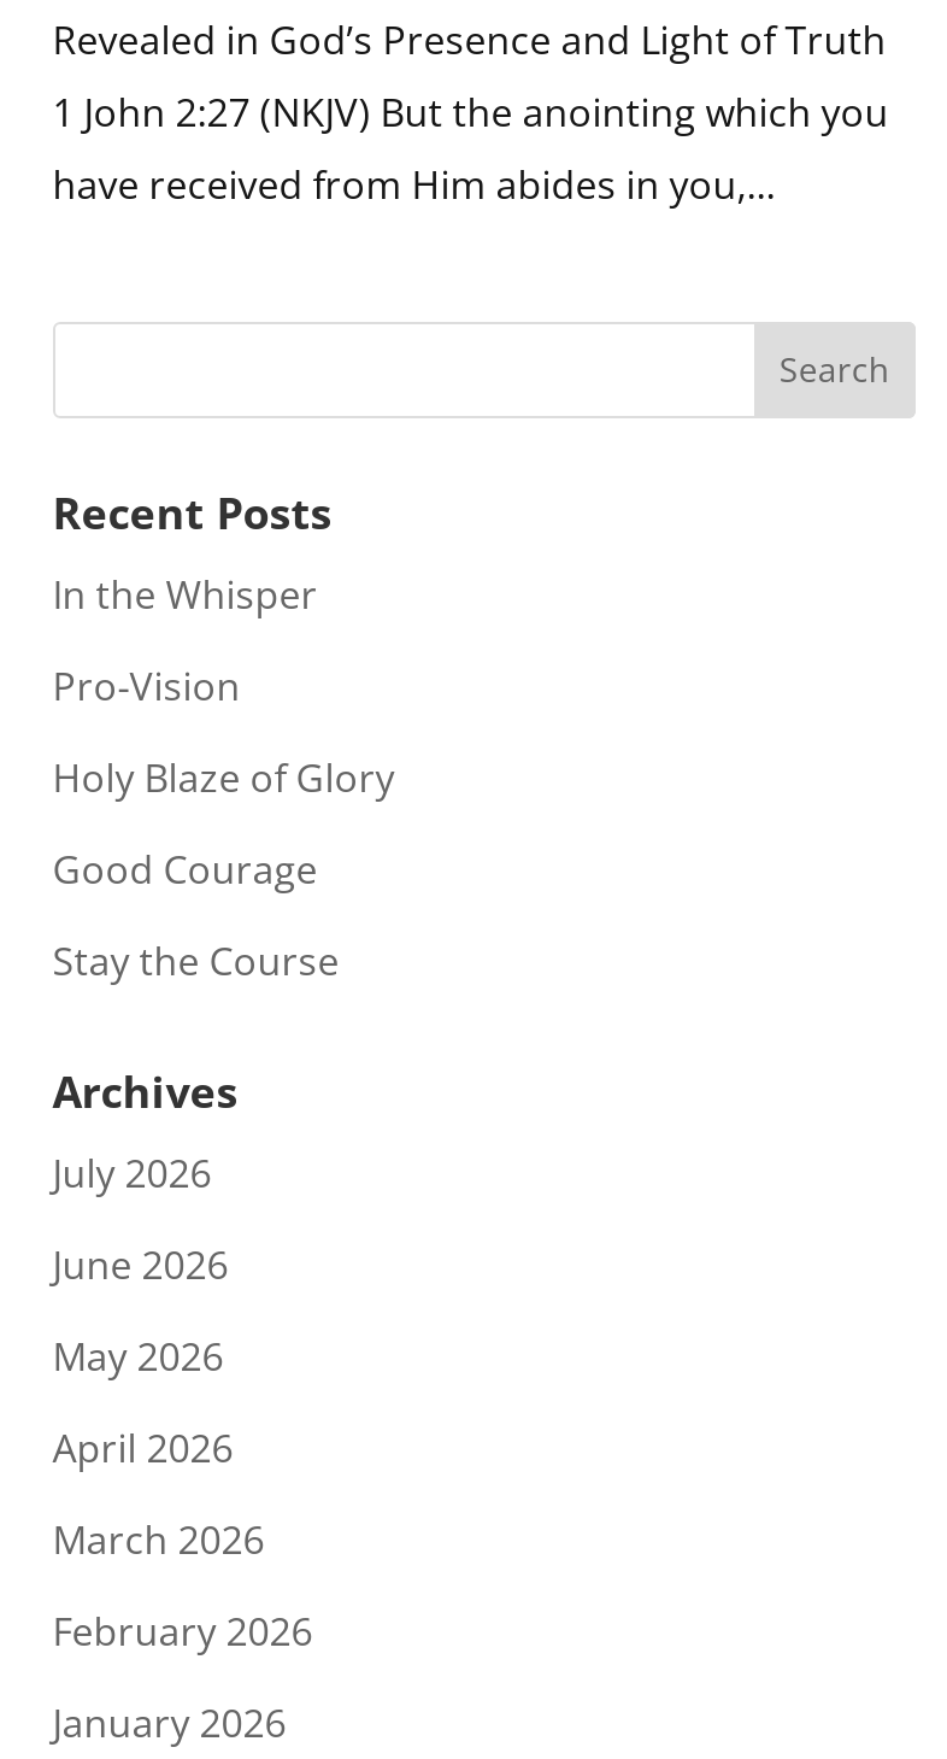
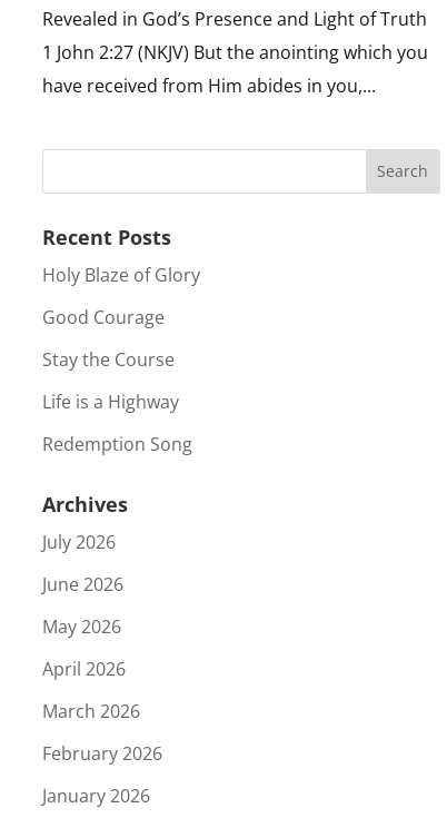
- In the Whisper
- Pro-Vision

moved up: Holy Blaze of Glory | Good Courage | Stay the Course

+ Life is a Highway
+ Redemption Song
